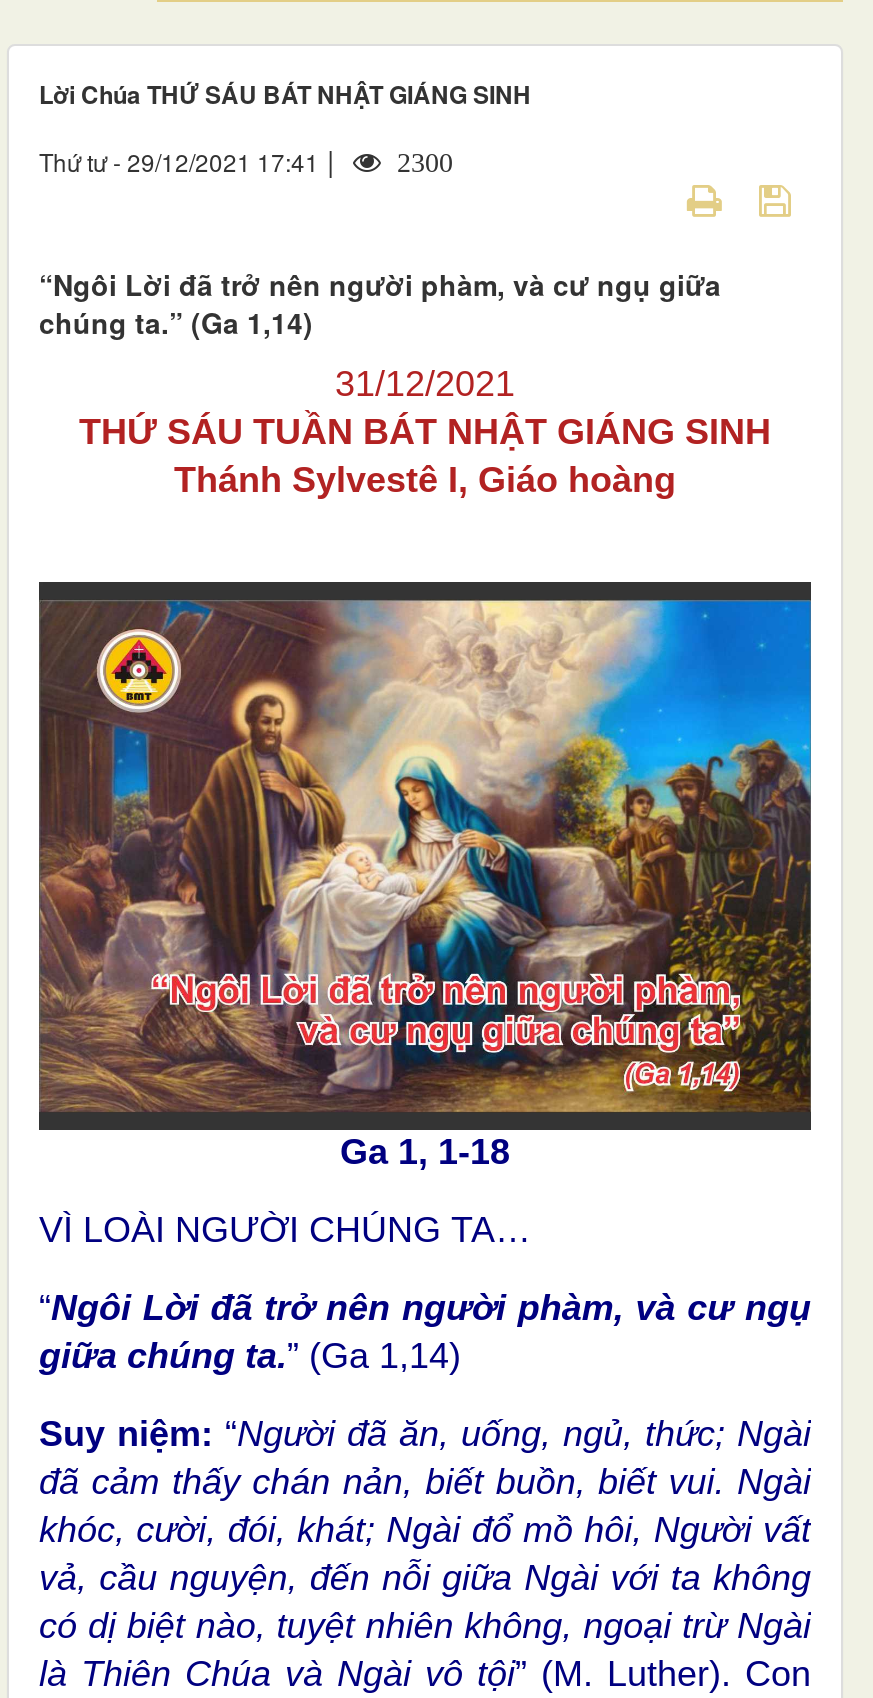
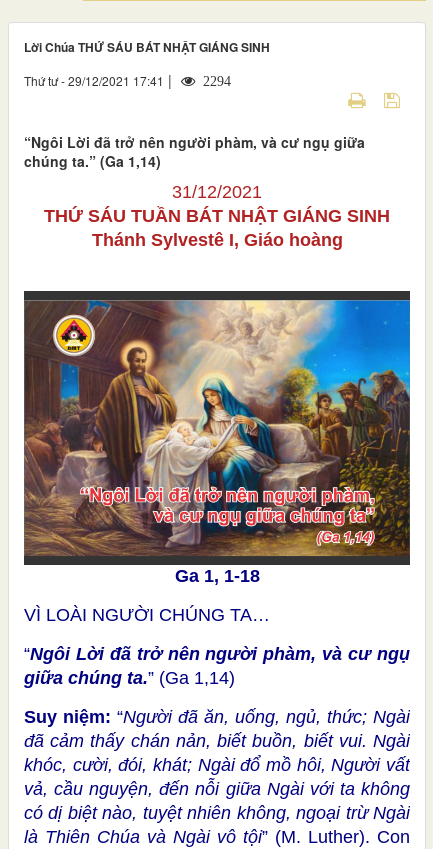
- 2300
+ 2294
